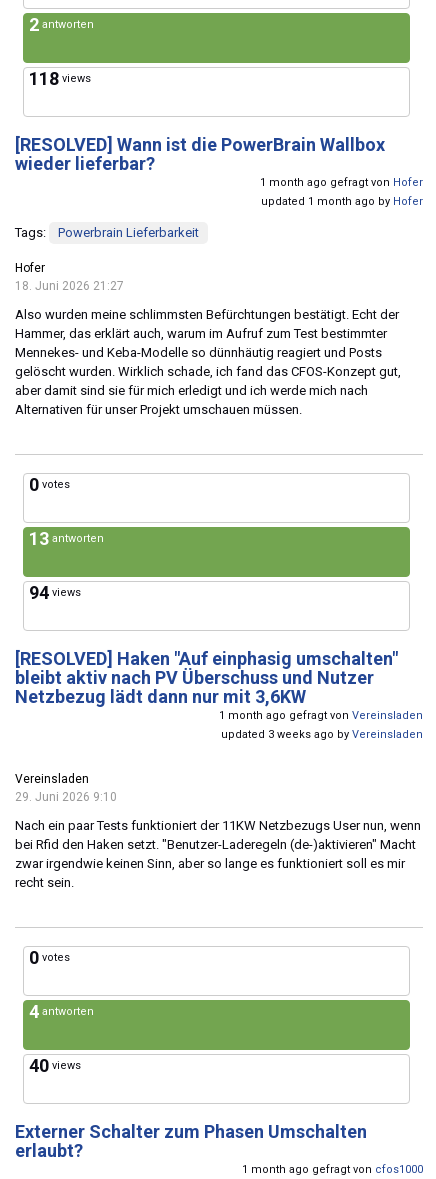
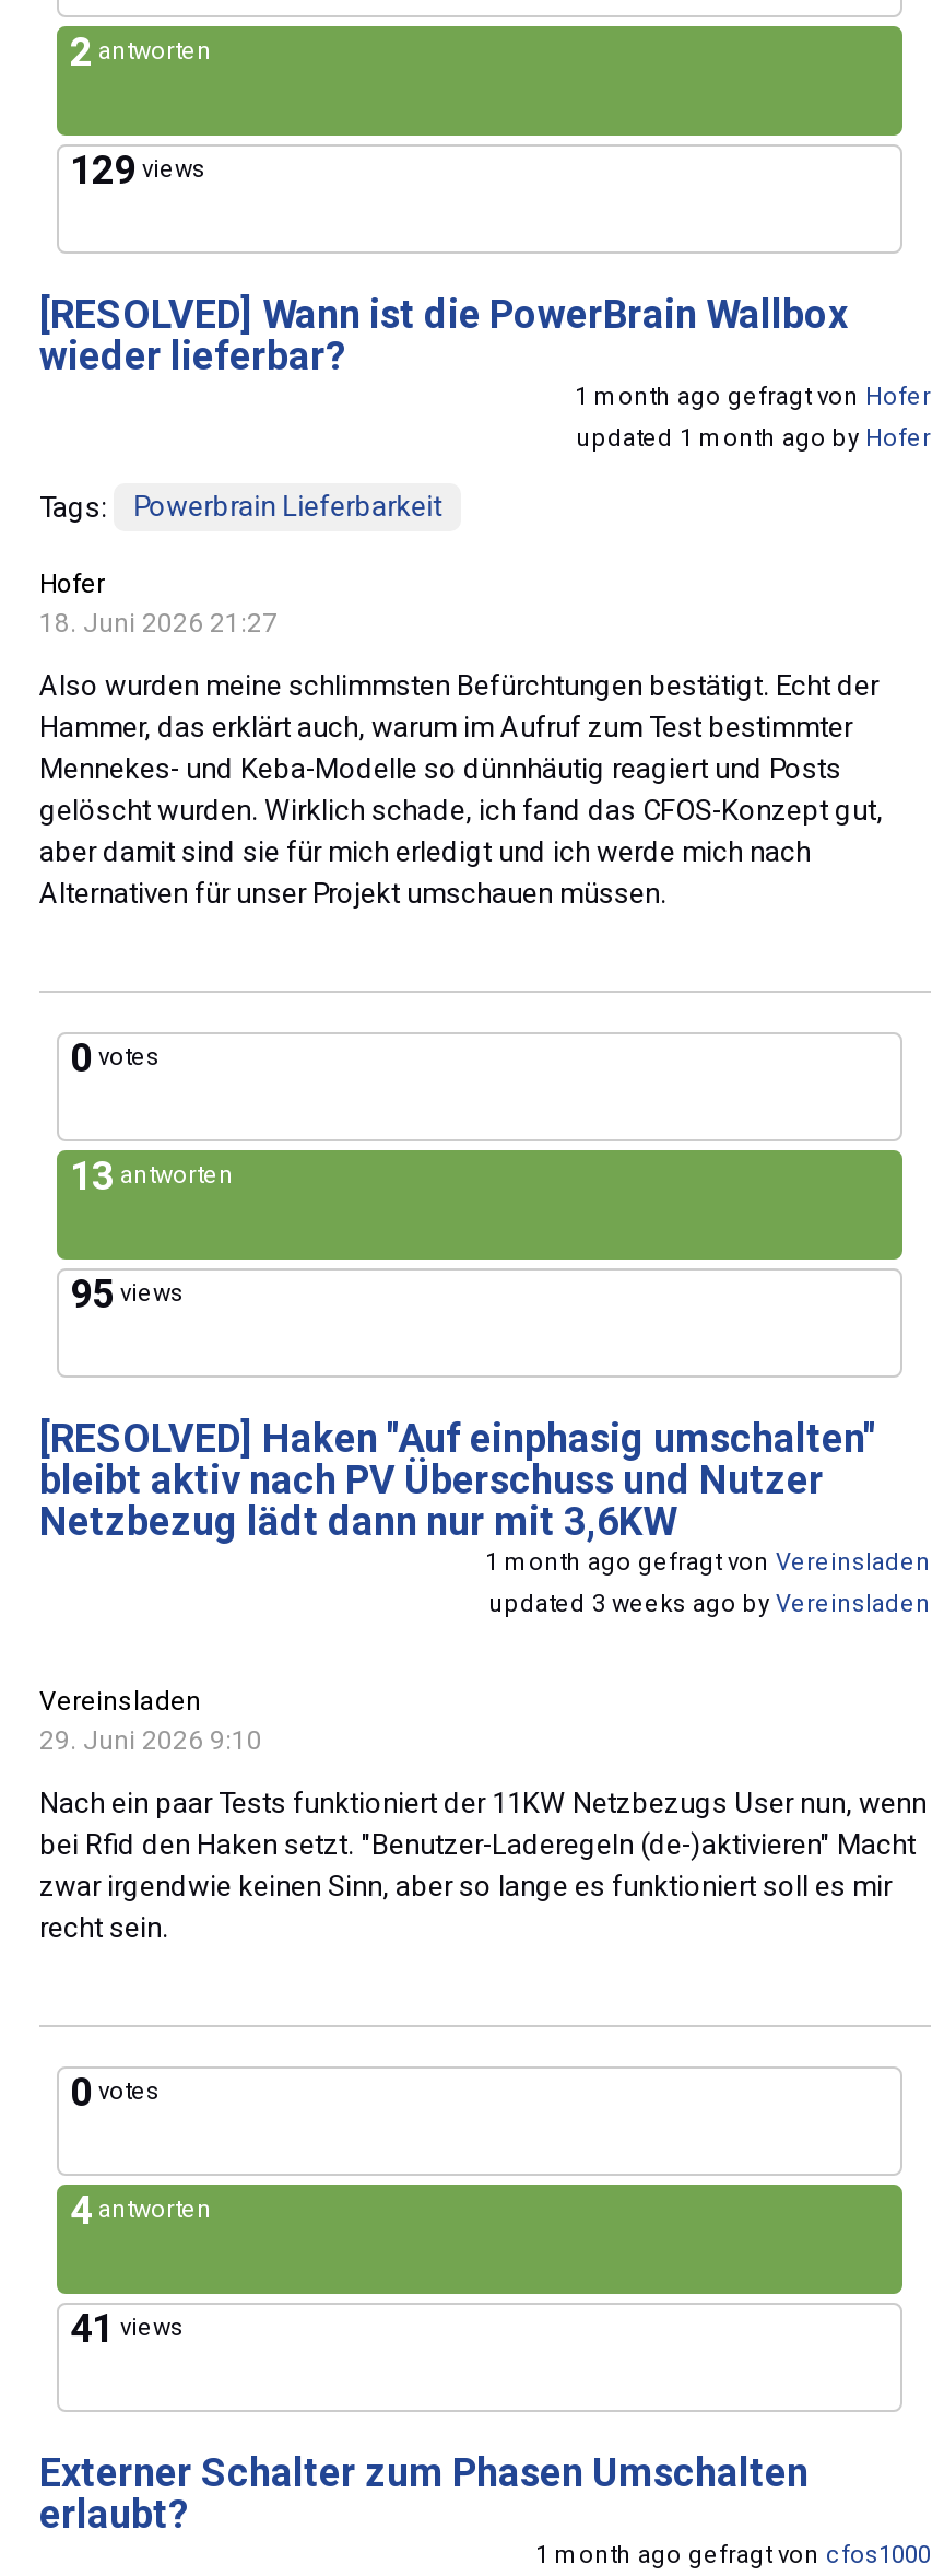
- 118 views
+ 129 views

- 94 views
+ 95 views

- 40 views
+ 41 views
